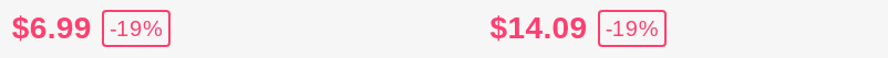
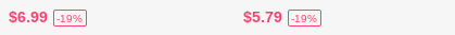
- $14.09 -19%
+ $5.79 -19%
